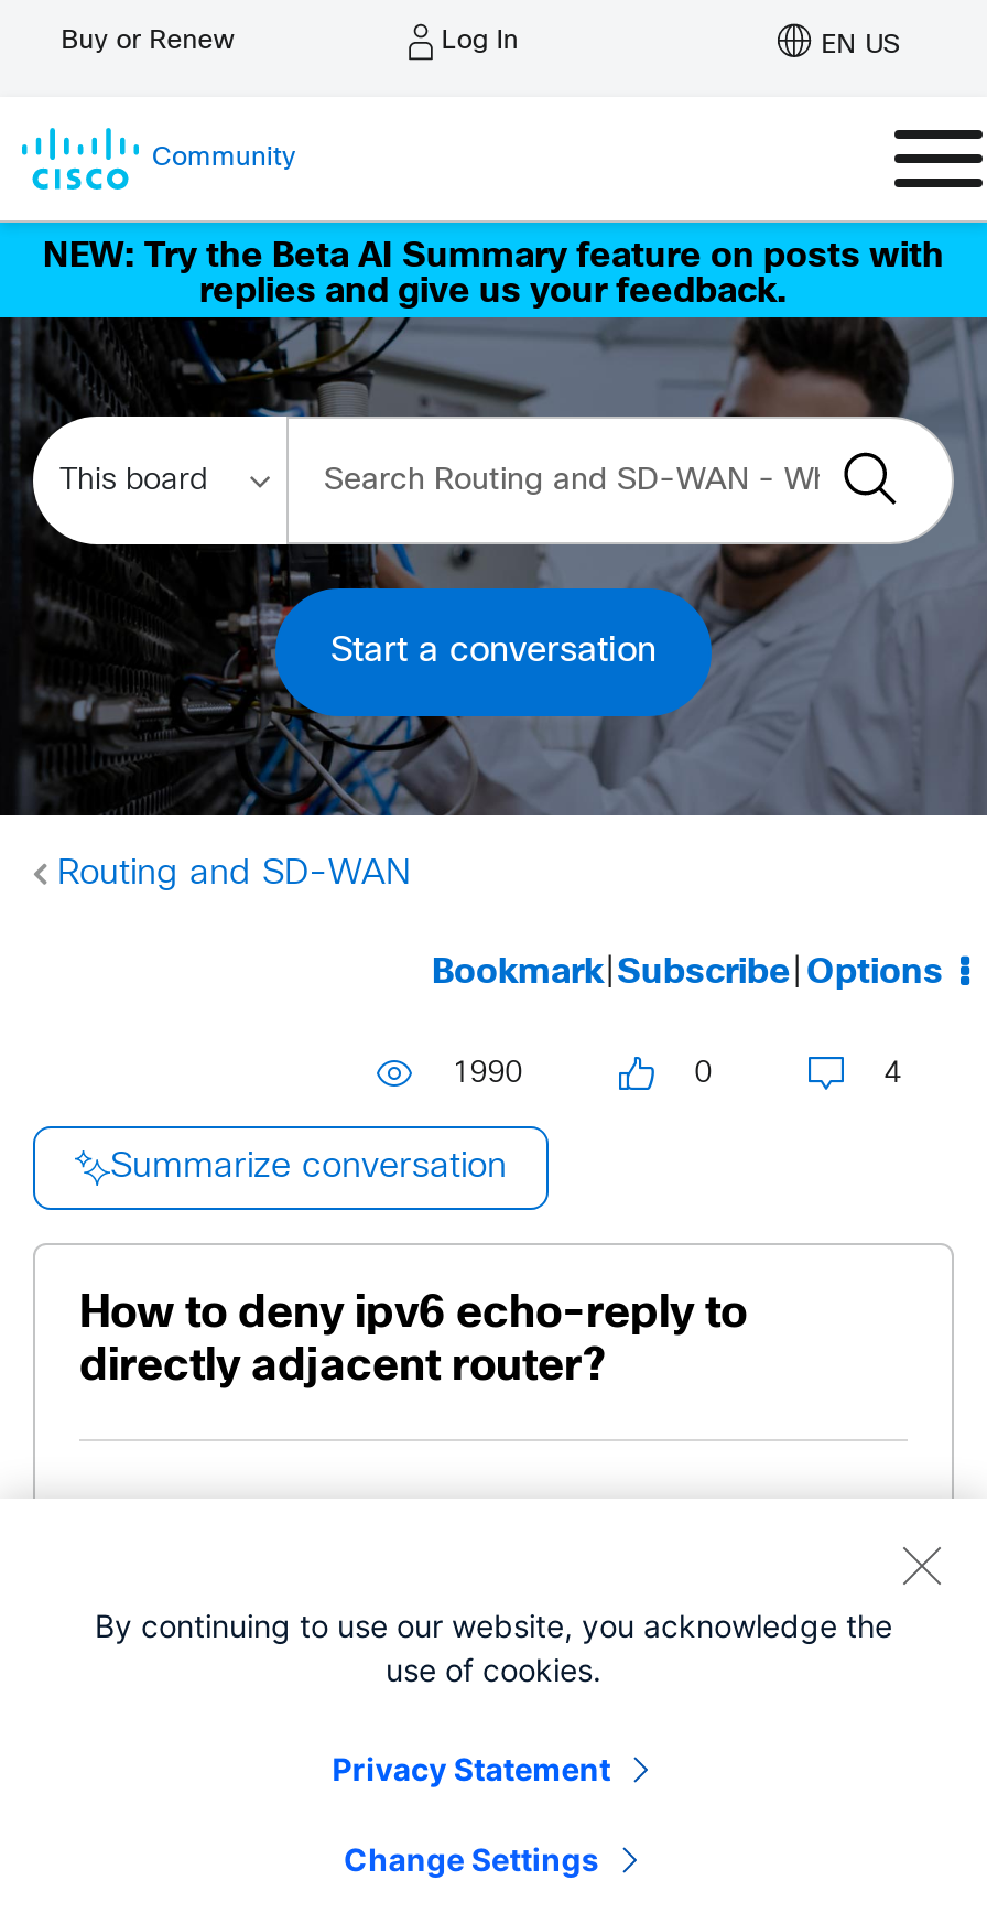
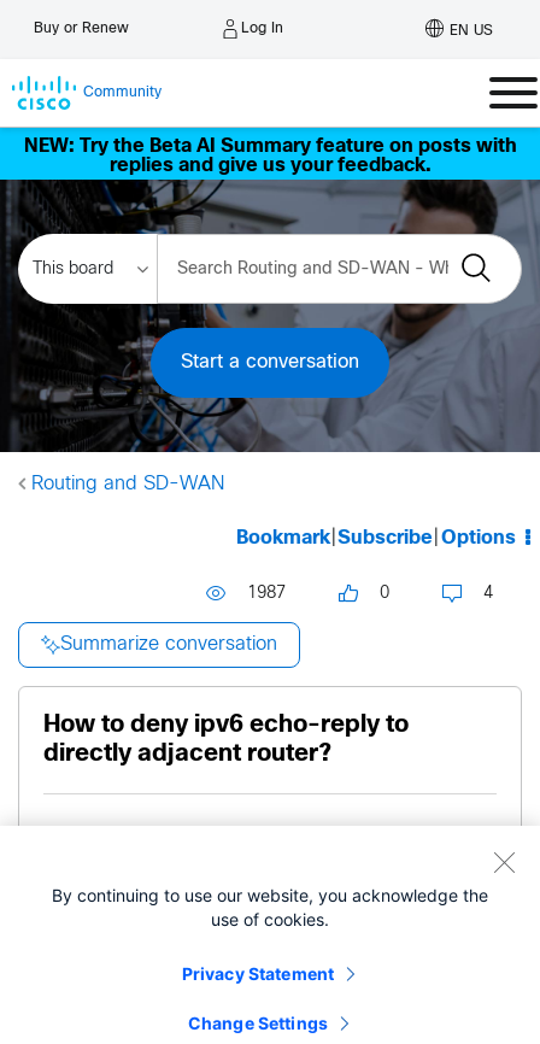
- 1990
+ 1987
